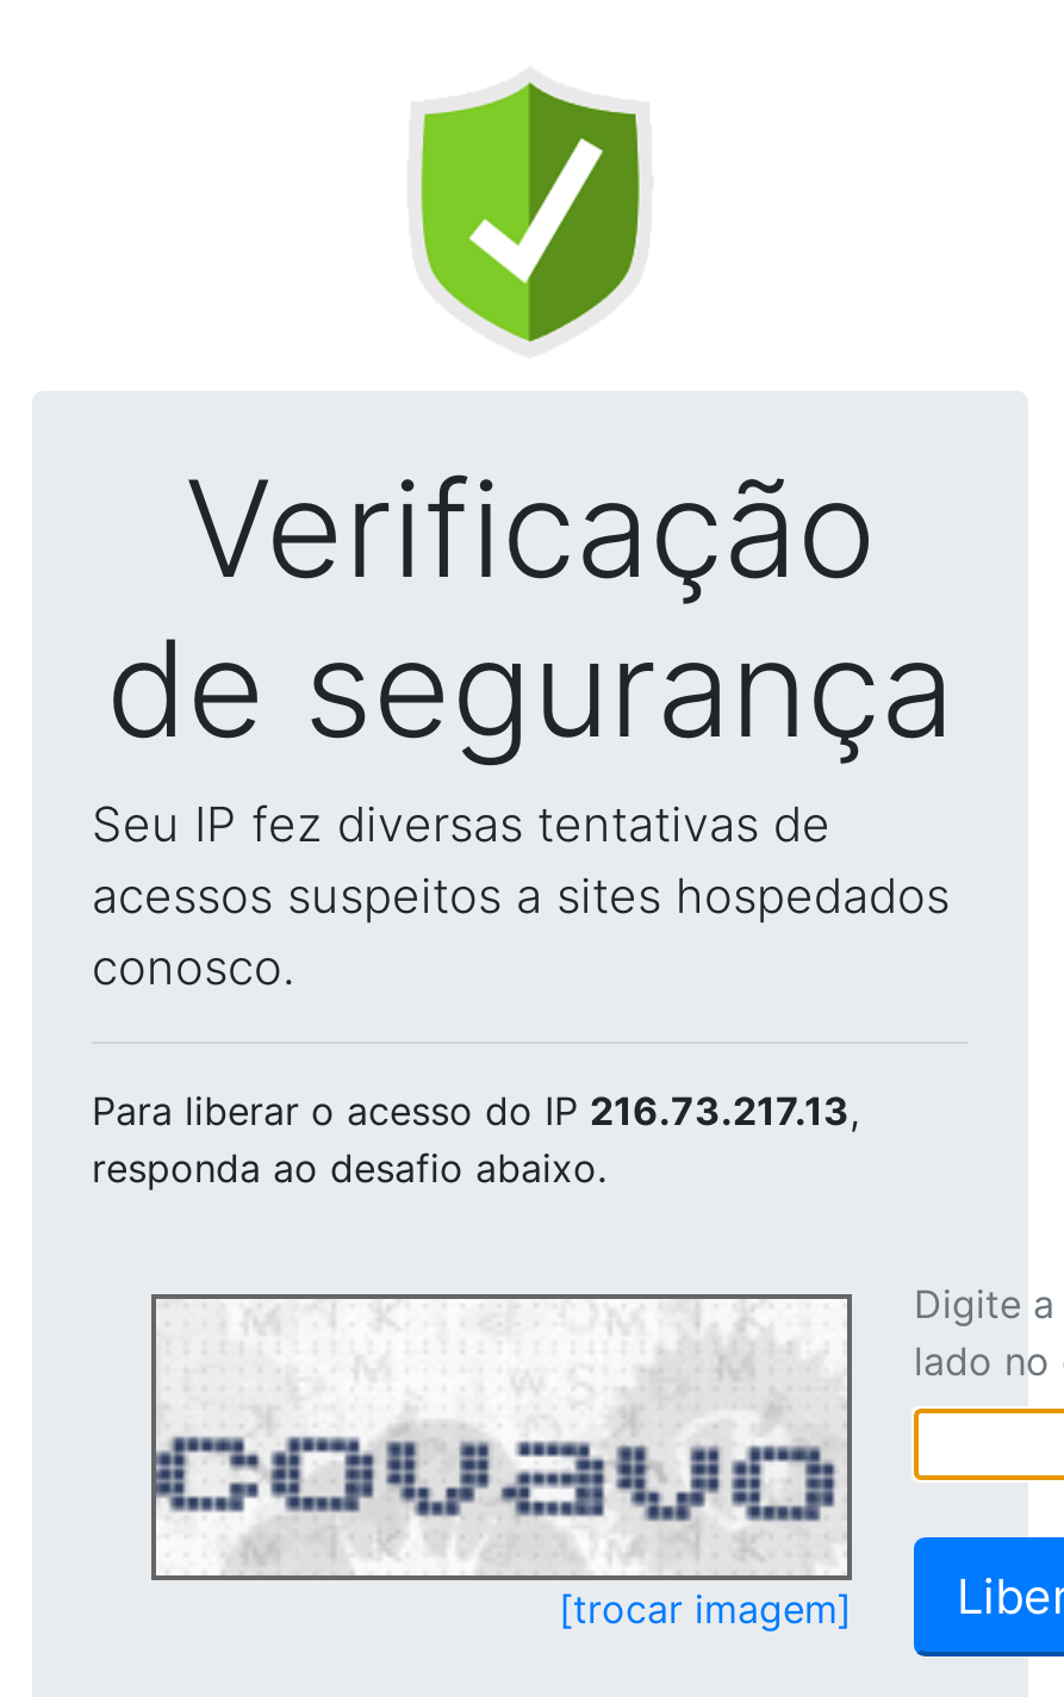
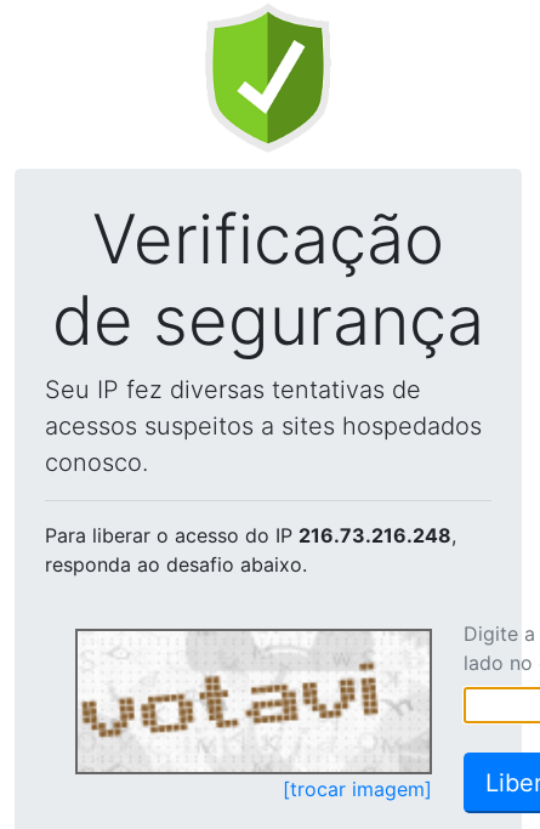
- Para liberar o acesso do IP 216.73.217.13,
+ Para liberar o acesso do IP 216.73.216.248,

- [image]
+ [image]
